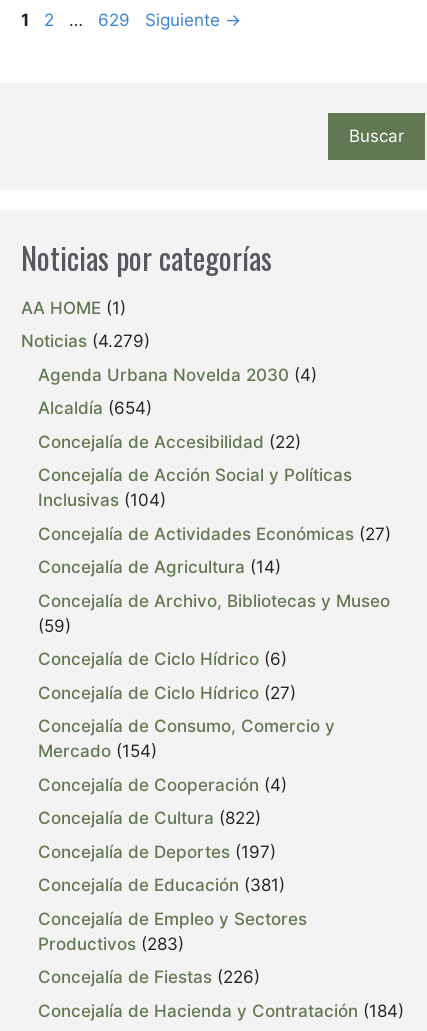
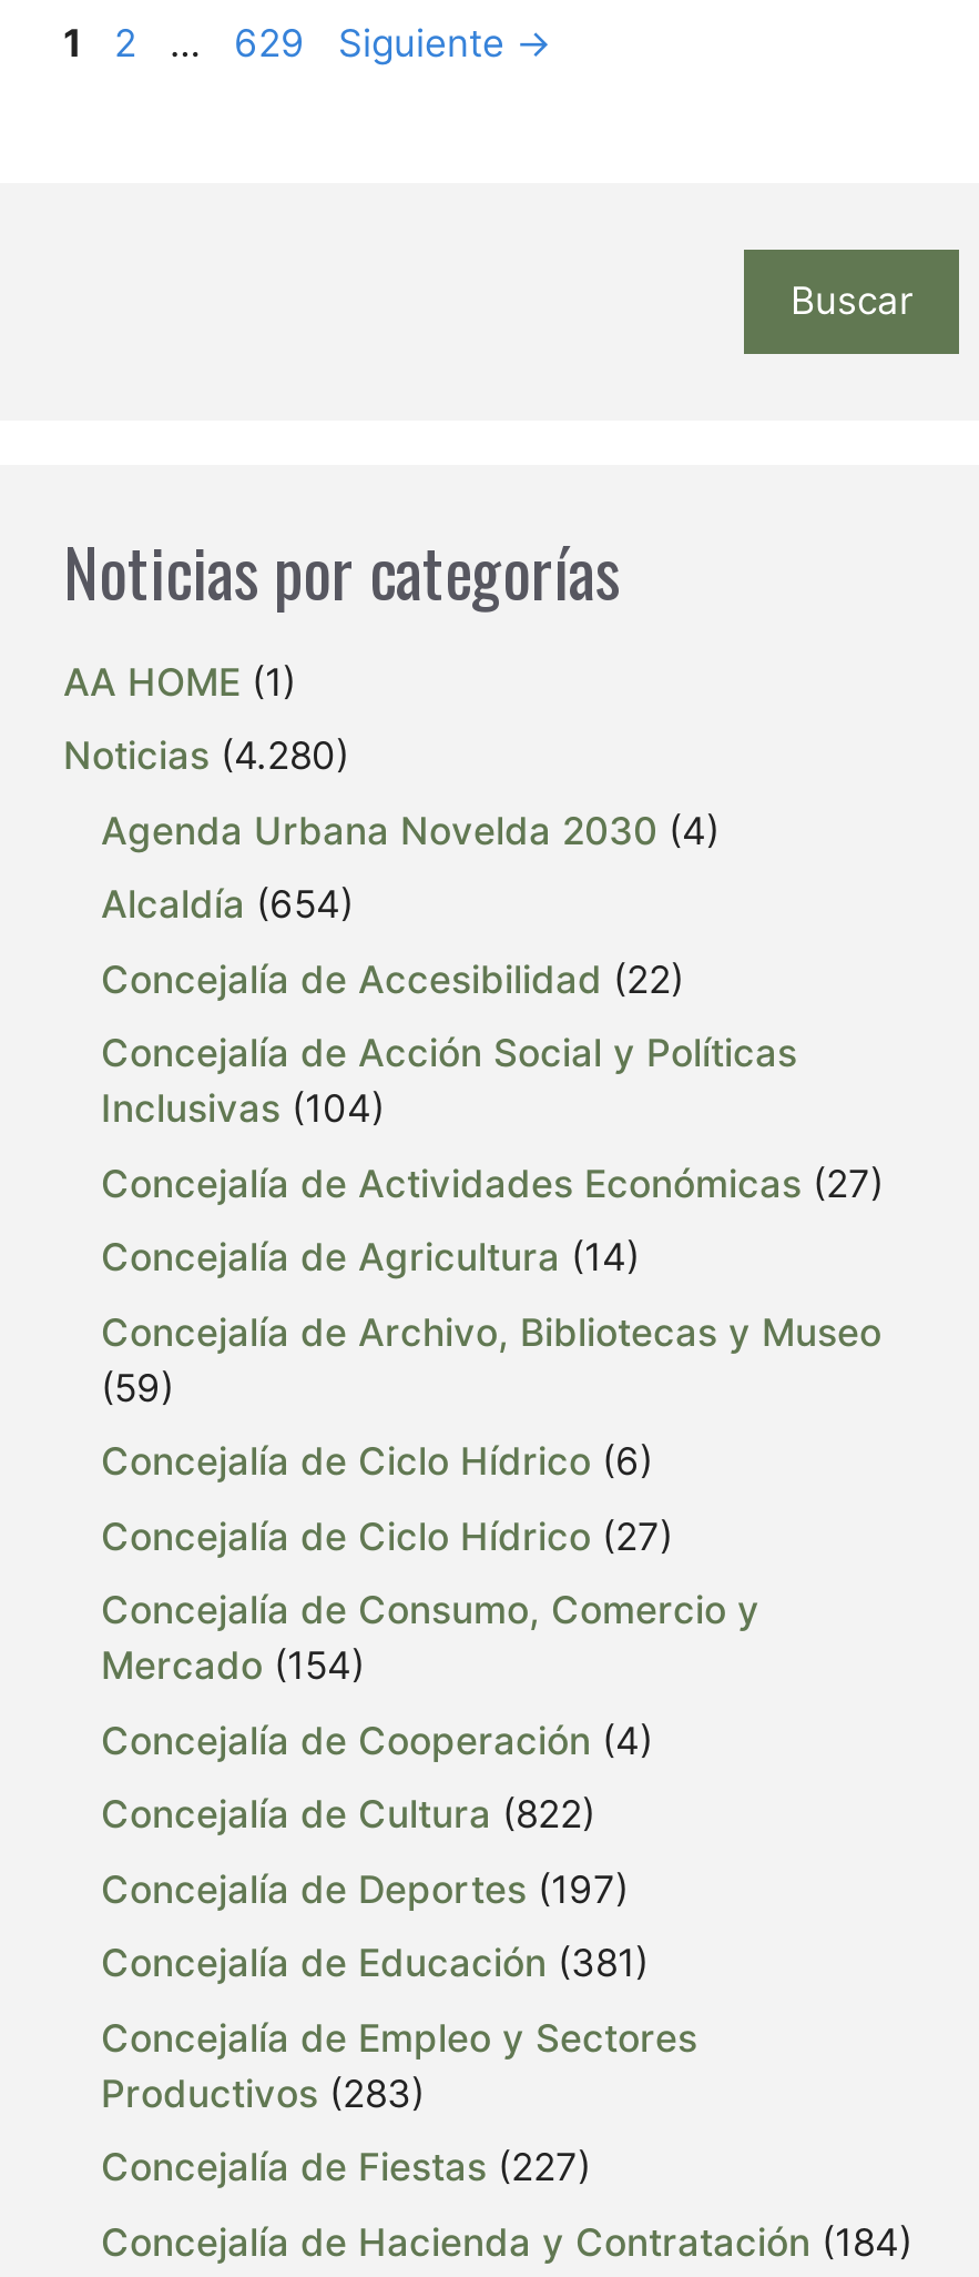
- Noticias (4.279)
+ Noticias (4.280)

- Concejalía de Fiestas (226)
+ Concejalía de Fiestas (227)
